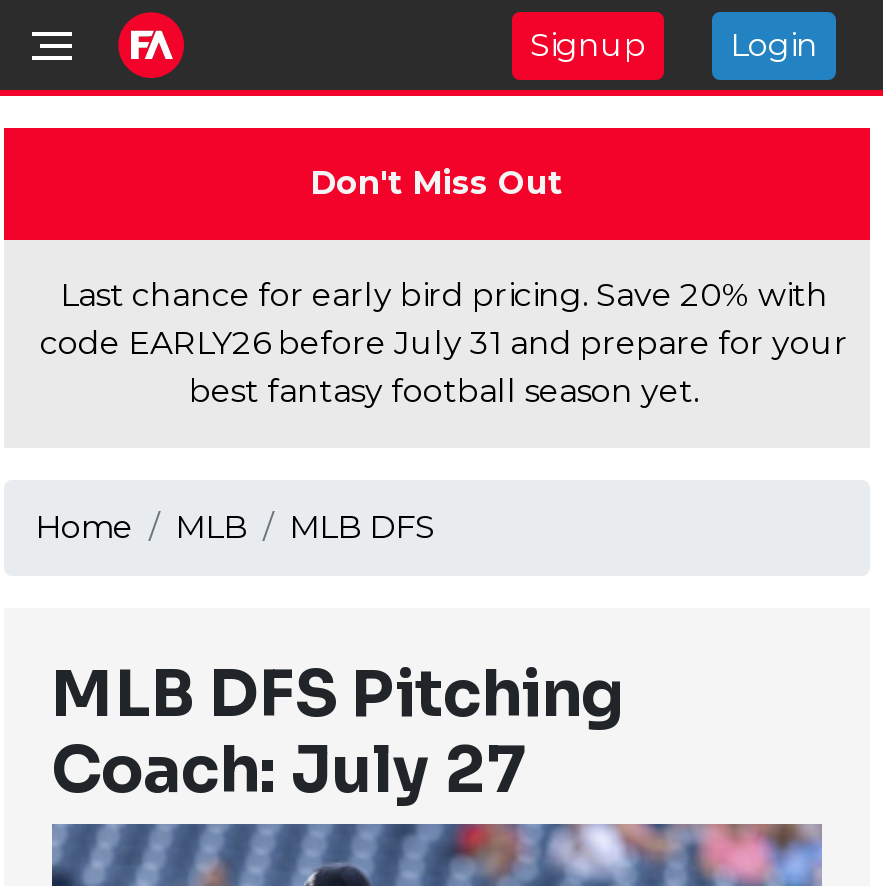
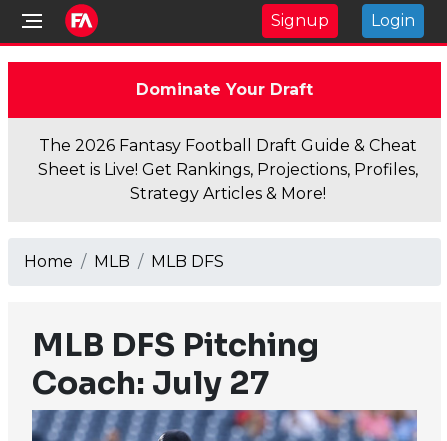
- Don't Miss Out
+ Dominate Your Draft

- Last chance for early bird pricing. Save 20% with
- code EARLY26 before July 31 and prepare for your
- best fantasy football season yet.
+ The 2026 Fantasy Football Draft Guide & Cheat
+ Sheet is Live! Get Rankings, Projections, Profiles,
+ Strategy Articles & More!
